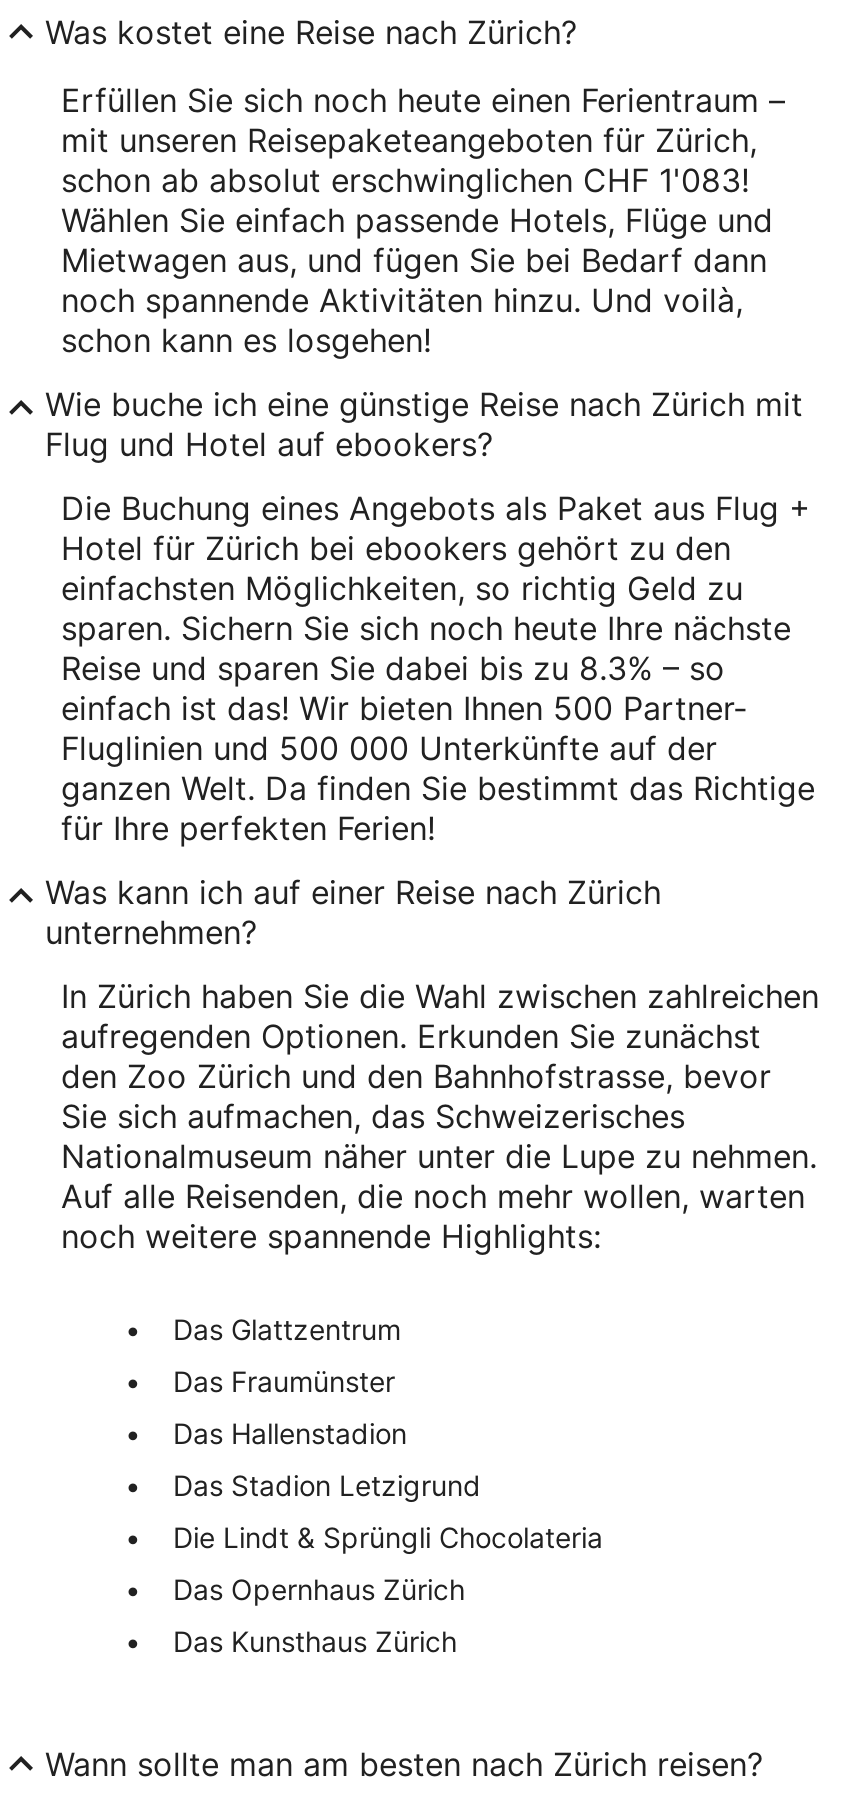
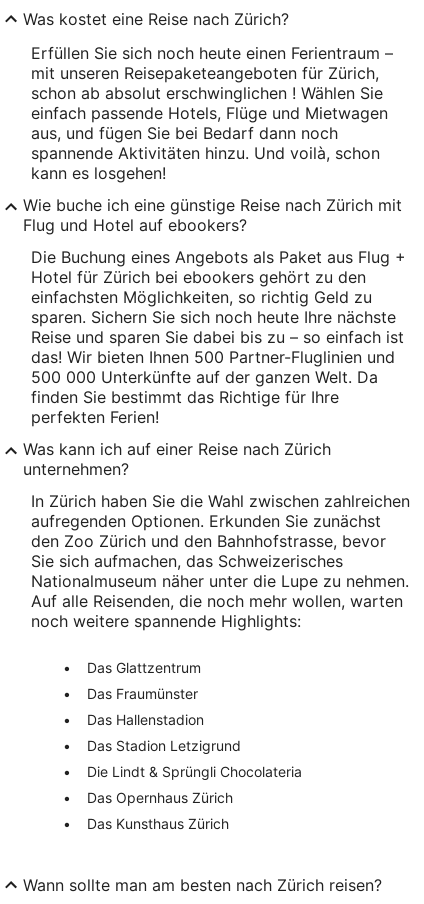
- schon ab absolut erschwinglichen CHF 1'083!
- Wählen Sie einfach passende Hotels, Flüge und
- Mietwagen aus, und fügen Sie bei Bedarf dann
- noch spannende Aktivitäten hinzu. Und voilà,
- schon kann es losgehen!
+ schon ab absolut erschwinglichen ! Wählen Sie
+ einfach passende Hotels, Flüge und Mietwagen
+ aus, und fügen Sie bei Bedarf dann noch
+ spannende Aktivitäten hinzu. Und voilà, schon
+ kann es losgehen!

- Reise und sparen Sie dabei bis zu 8.3% – so
- einfach ist das! Wir bieten Ihnen 500 Partner-
- Fluglinien und 500 000 Unterkünfte auf der
- ganzen Welt. Da finden Sie bestimmt das Richtige
- für Ihre perfekten Ferien!
+ Reise und sparen Sie dabei bis zu – so einfach ist
+ das! Wir bieten Ihnen 500 Partner-Fluglinien und
+ 500 000 Unterkünfte auf der ganzen Welt. Da
+ finden Sie bestimmt das Richtige für Ihre
+ perfekten Ferien!
